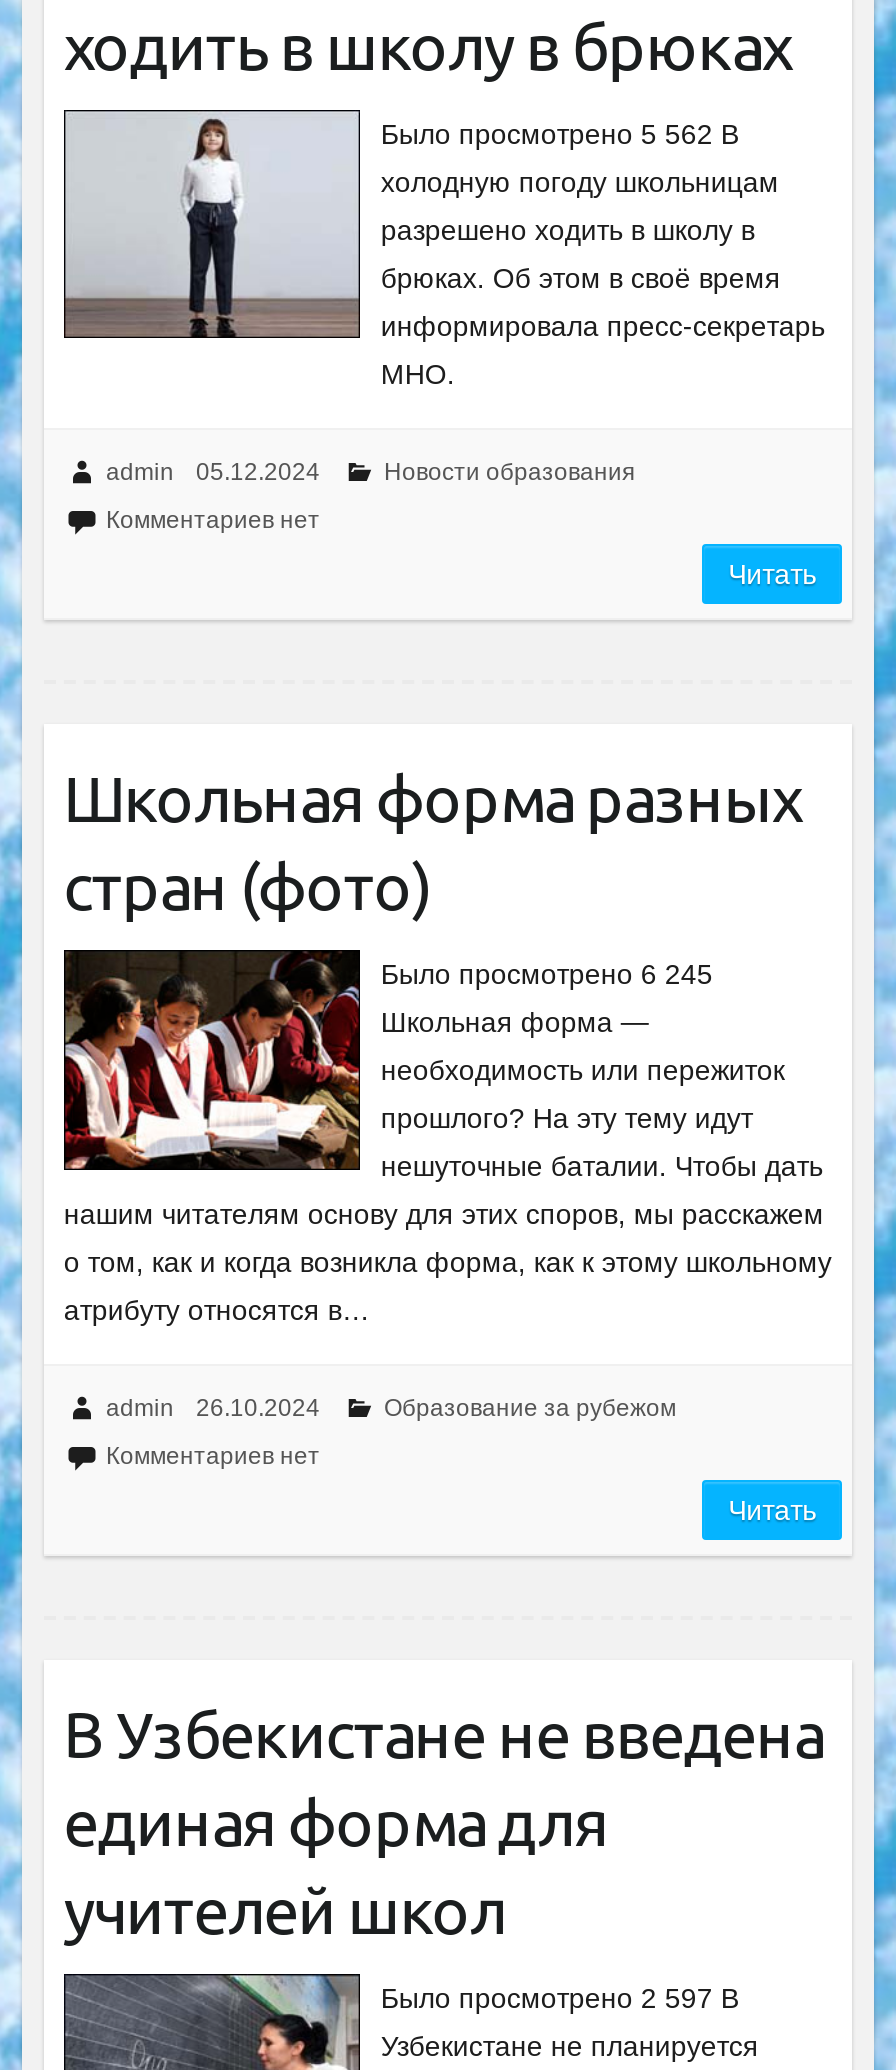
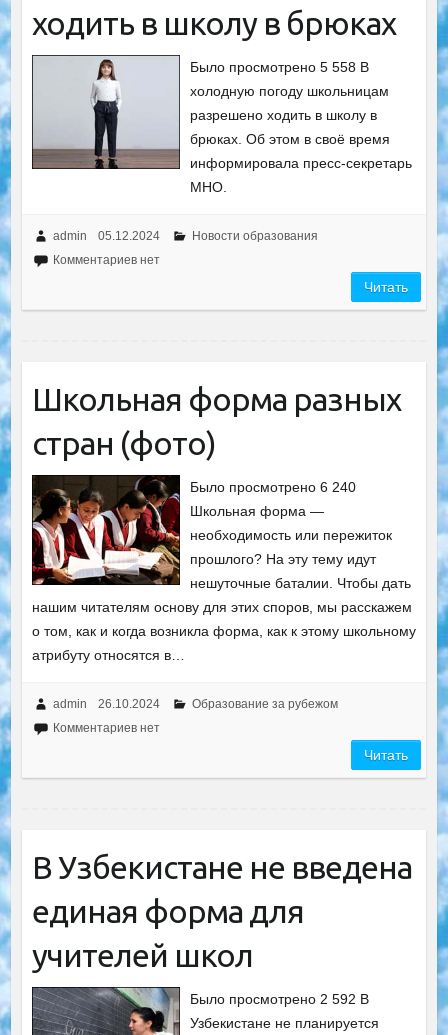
- Было просмотрено 5 562 В
+ Было просмотрено 5 558 В

- Было просмотрено 6 245
+ Было просмотрено 6 240

- Было просмотрено 2 597 В
+ Было просмотрено 2 592 В
